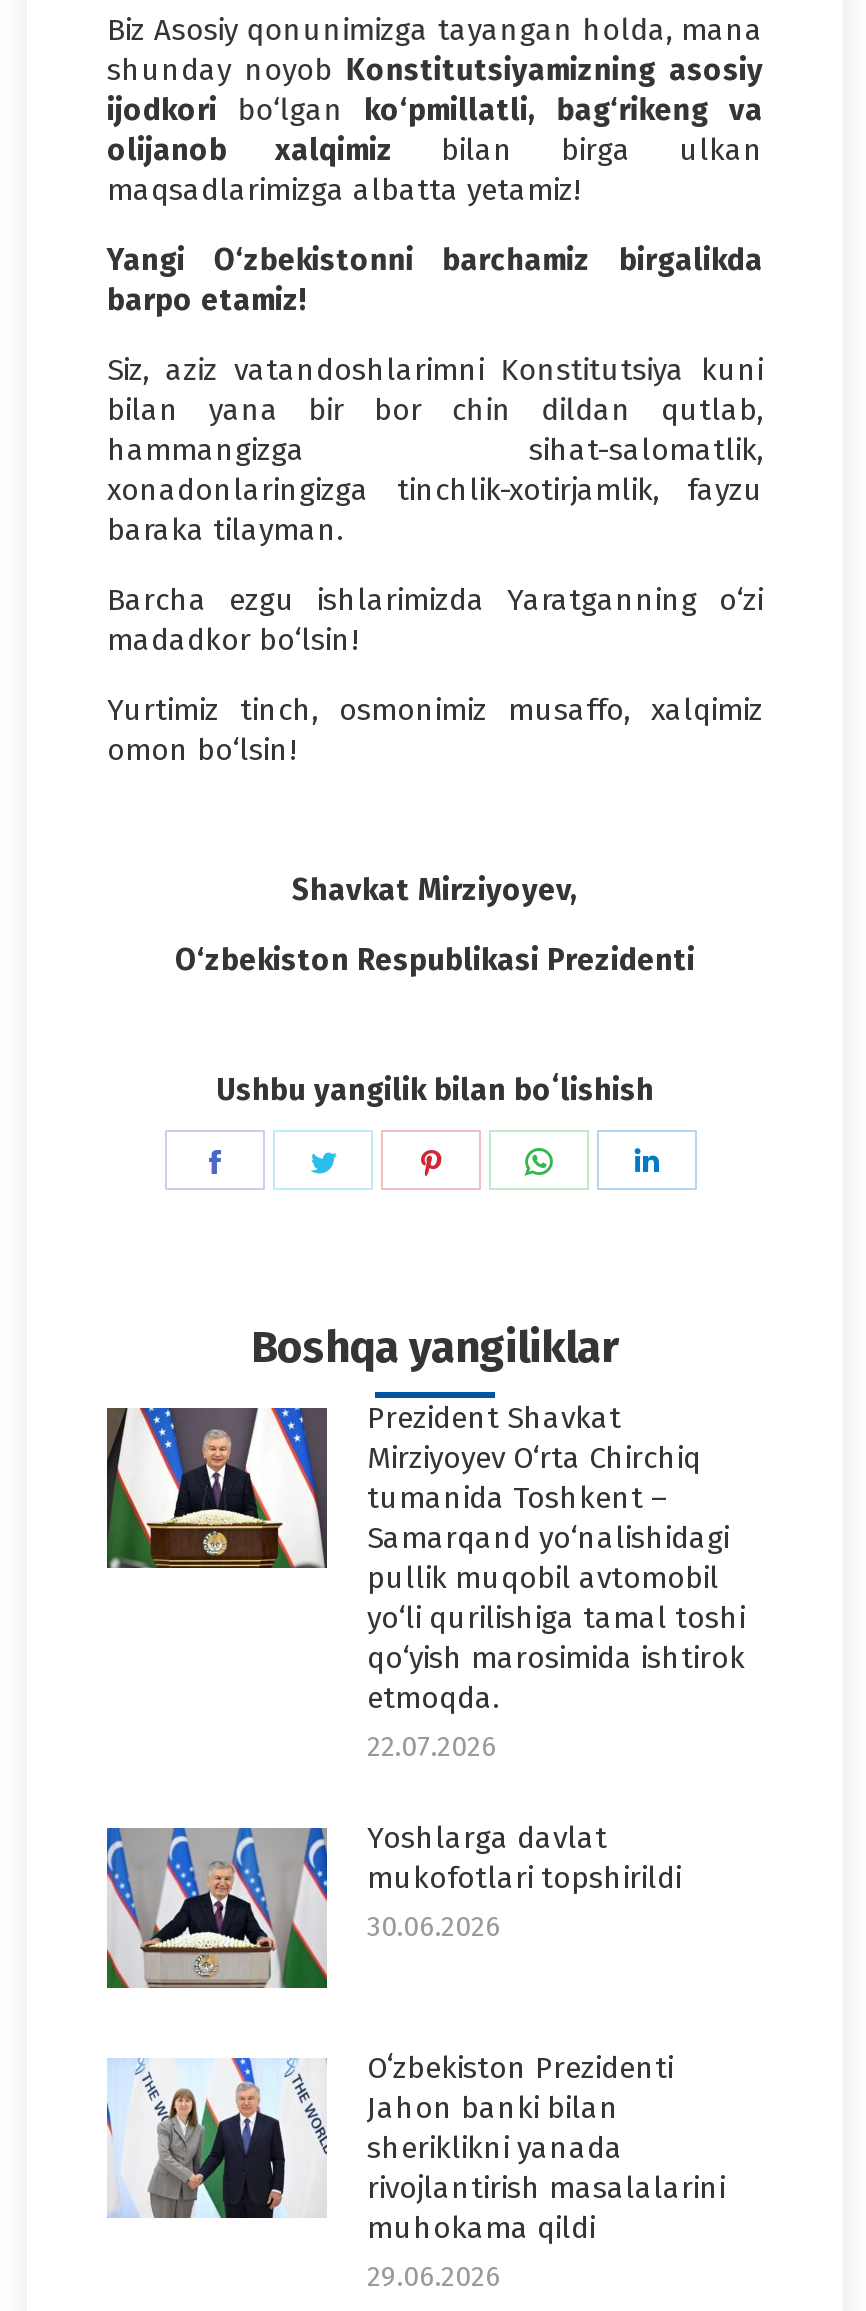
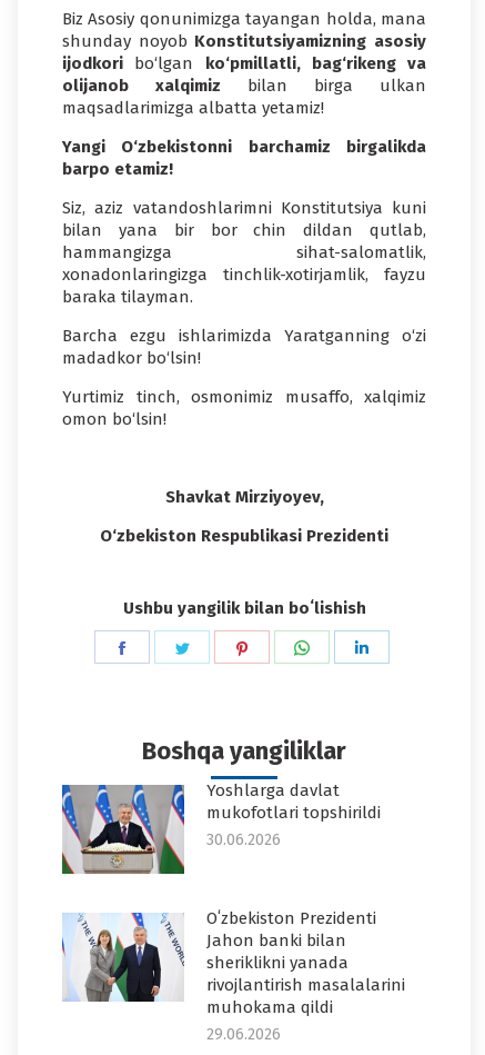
- [image]
- Prezident Shavkat
- Mirziyoyev O‘rta Chirchiq
- tumanida Toshkent –
- Samarqand yo‘nalishidagi
- pullik muqobil avtomobil
- yo‘li qurilishiga tamal toshi
- qo‘yish marosimida ishtirok
- etmoqda.
- 22.07.2026
